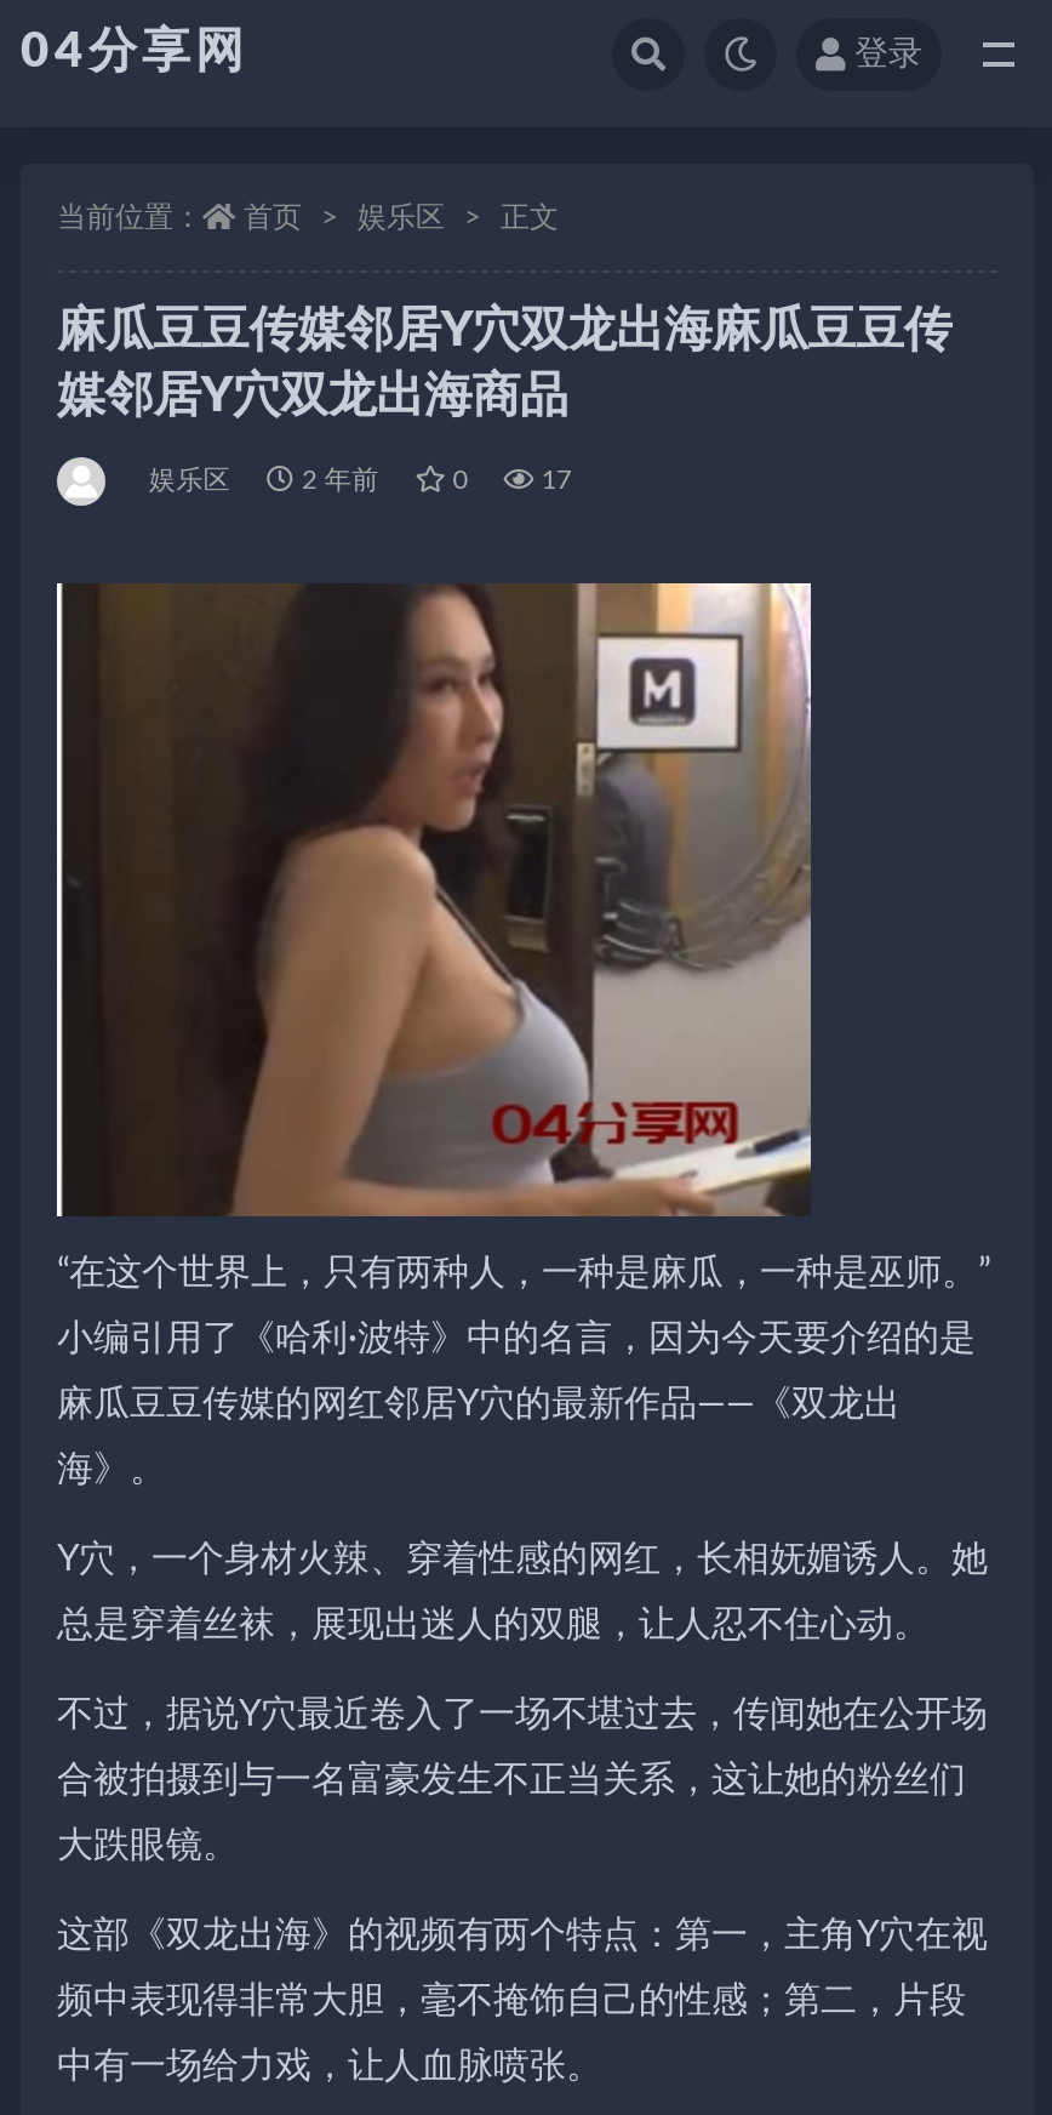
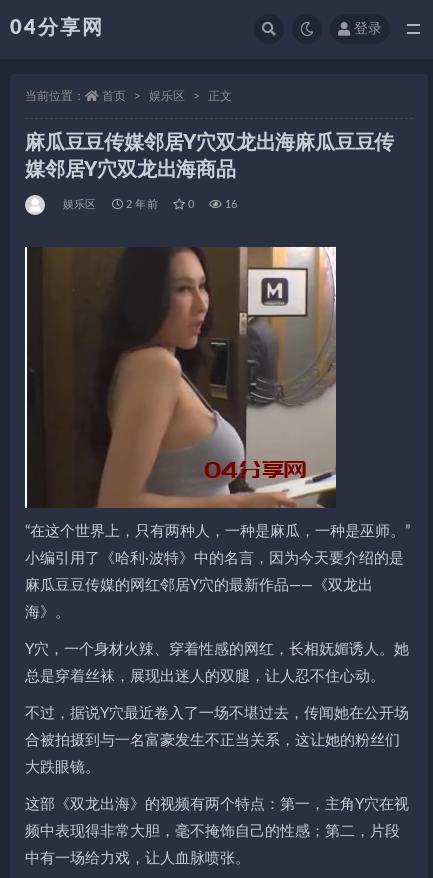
- 17
+ 16
